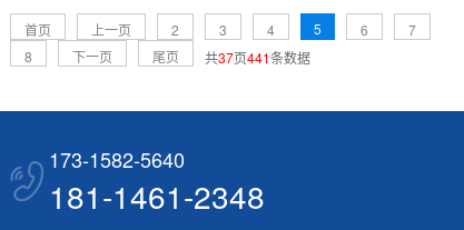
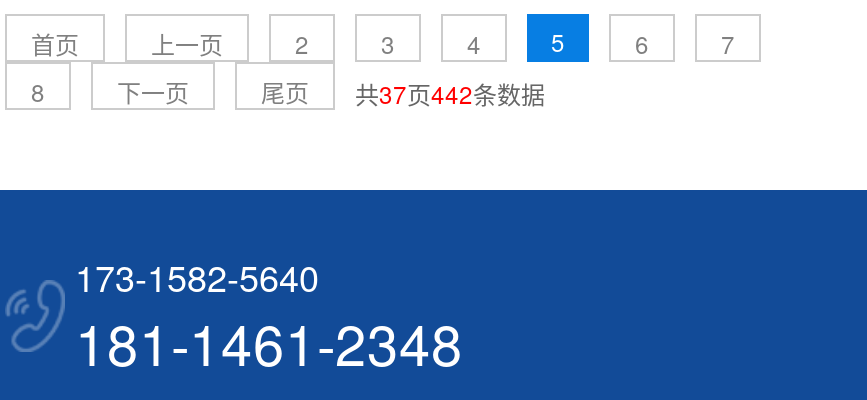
- 尾页 共37页441条数据
+ 尾页 共37页442条数据
